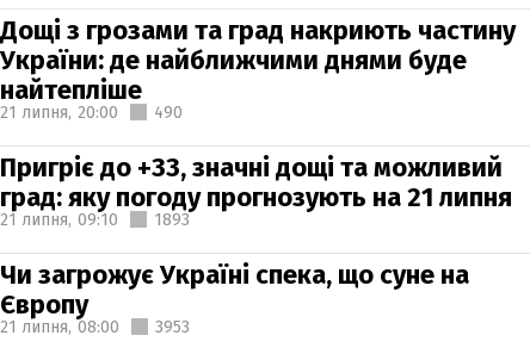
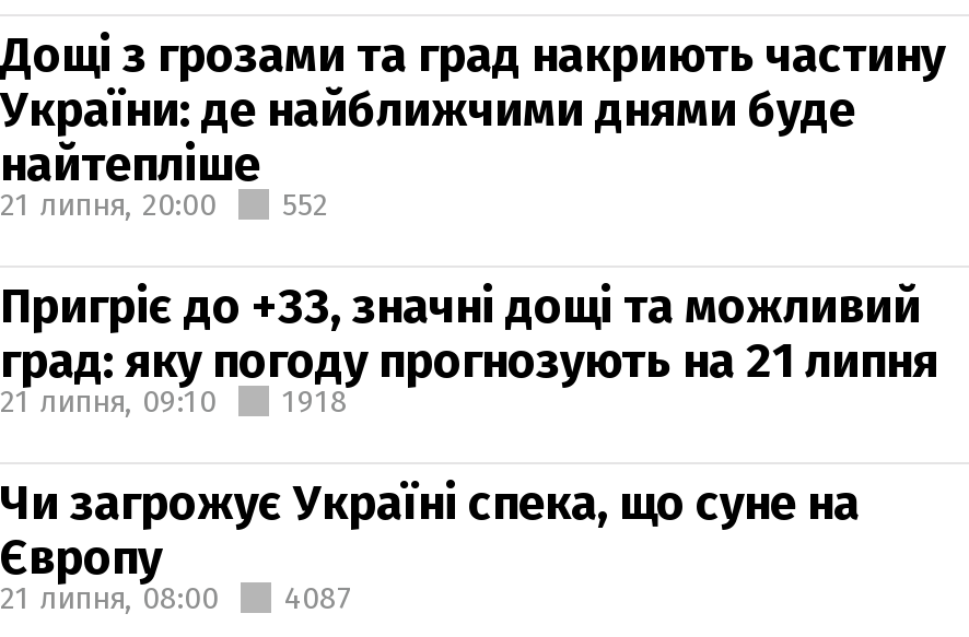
- 21 липня, 20:00 490
+ 21 липня, 20:00 552

- 1893
+ 1918

- 21 липня, 08:00 3953
+ 21 липня, 08:00 4087
